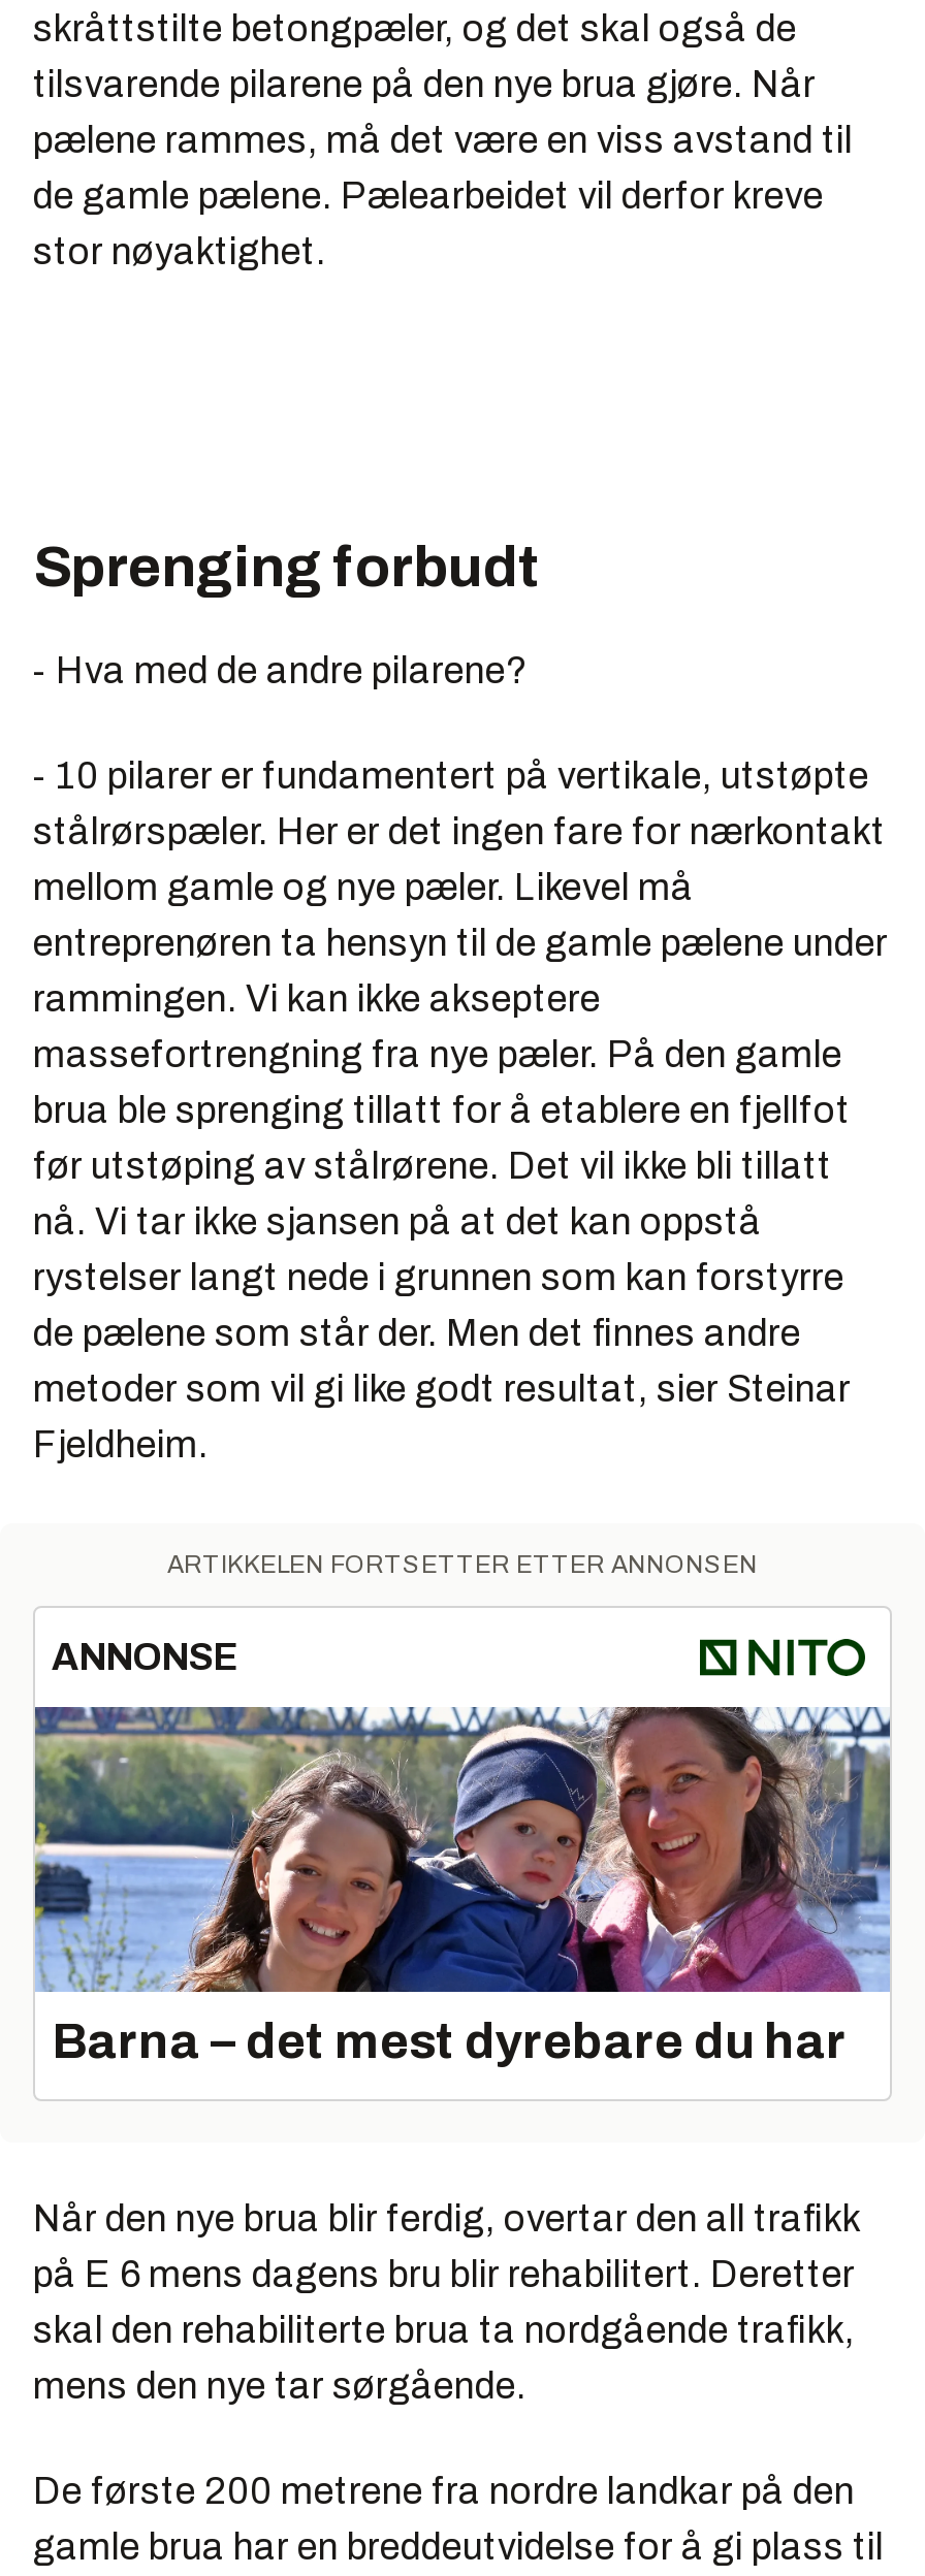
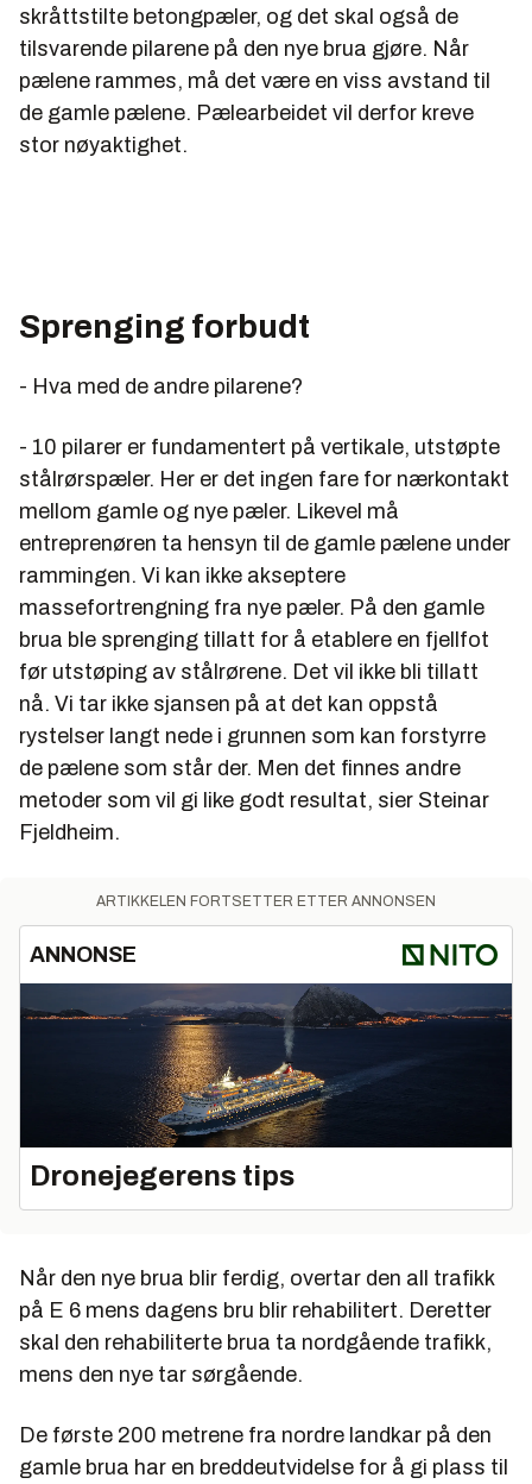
- [image]
- Barna – det mest dyrebare du har
+ [image]
+ Dronejegerens tips
